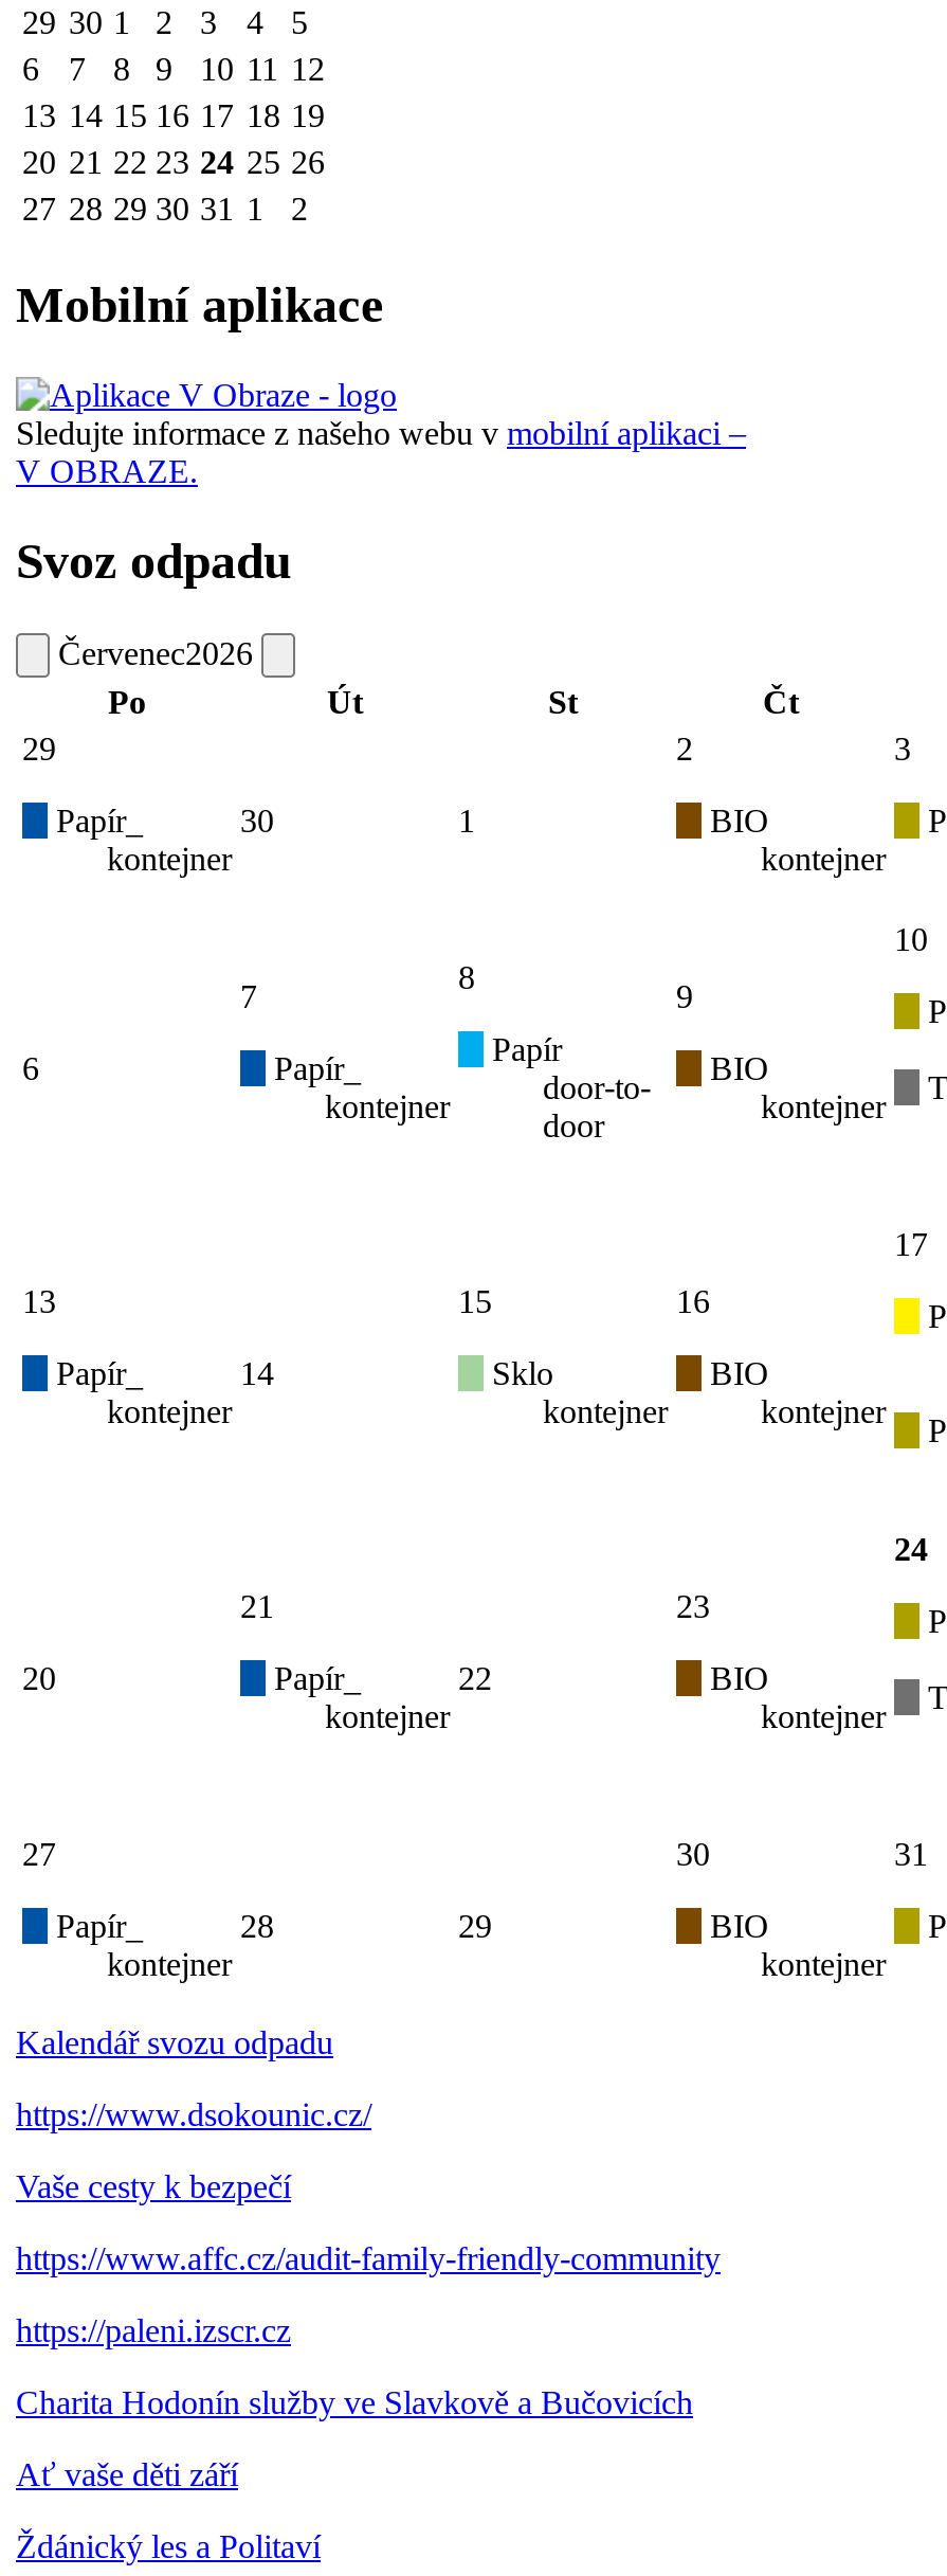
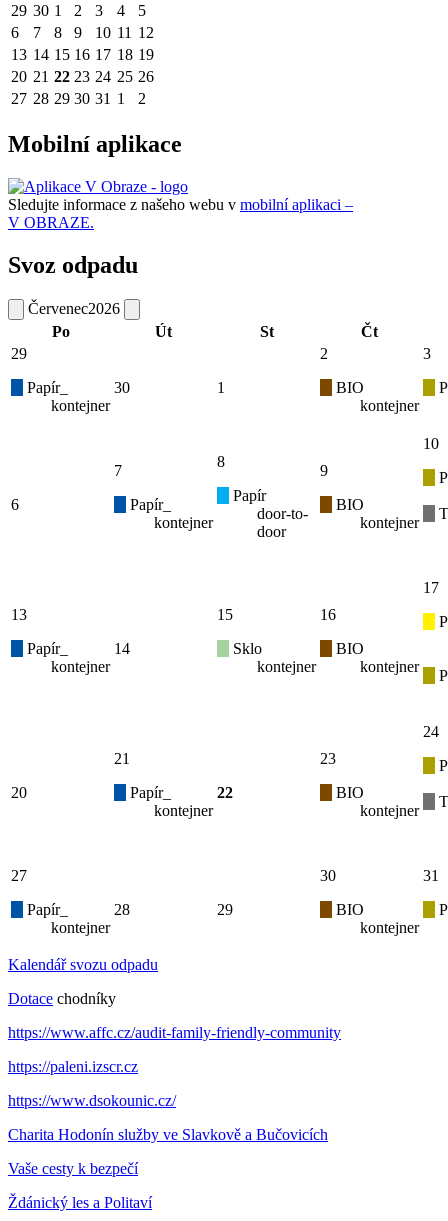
+ Dotace chodníky

moved down: https://www.dsokounic.cz/

moved down: Vaše cesty k bezpečí

moved up: https://www.affc.cz/audit-family-friendly-community | https://paleni.izscr.cz

- Ať vaše děti září
